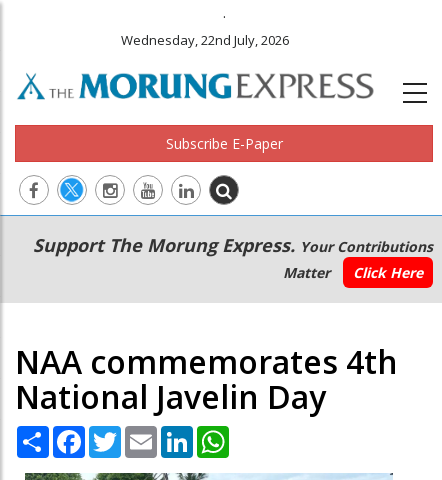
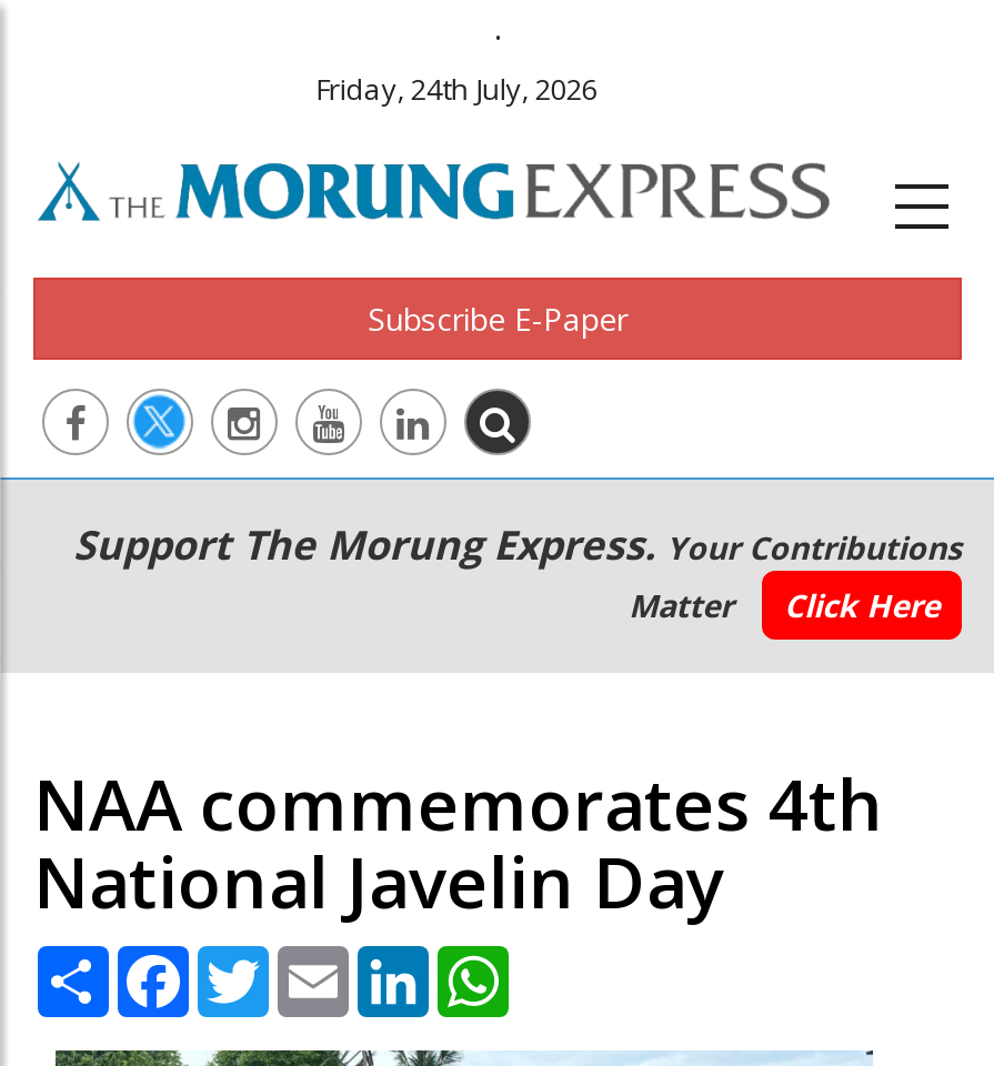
- Wednesday, 22nd July, 2026
+ Friday, 24th July, 2026
